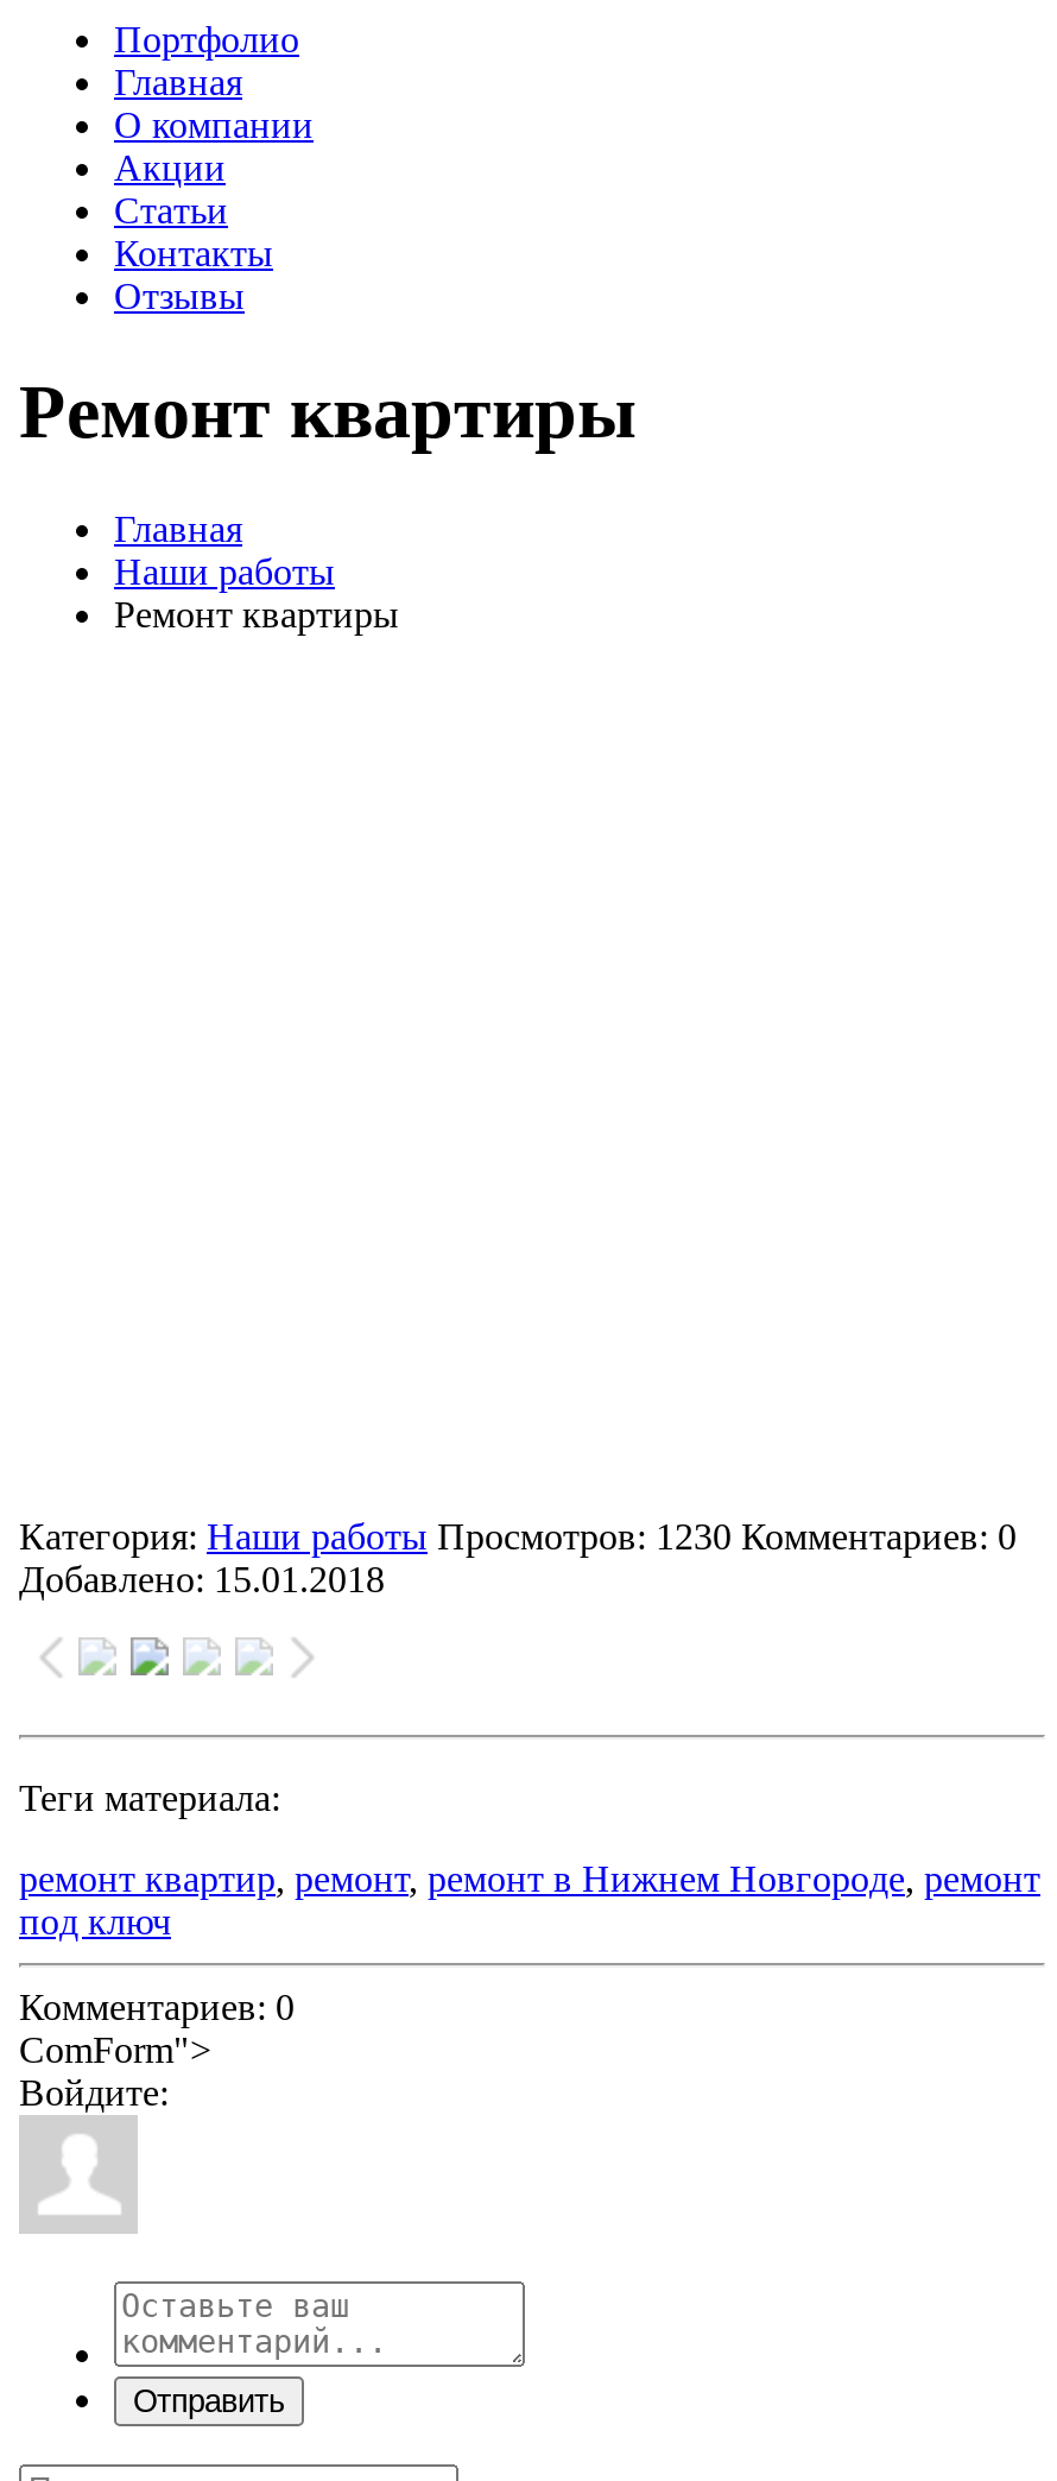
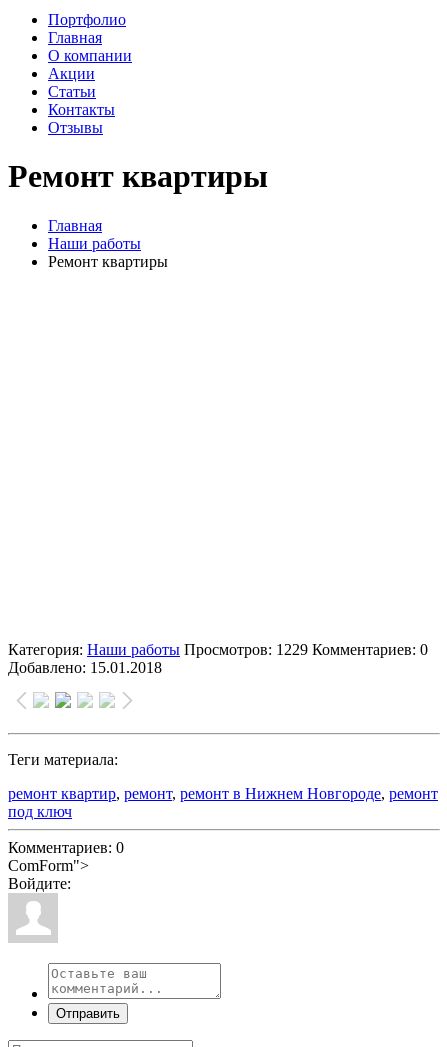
- Категория: Наши работы Просмотров: 1230 Комментариев: 0
+ Категория: Наши работы Просмотров: 1229 Комментариев: 0
